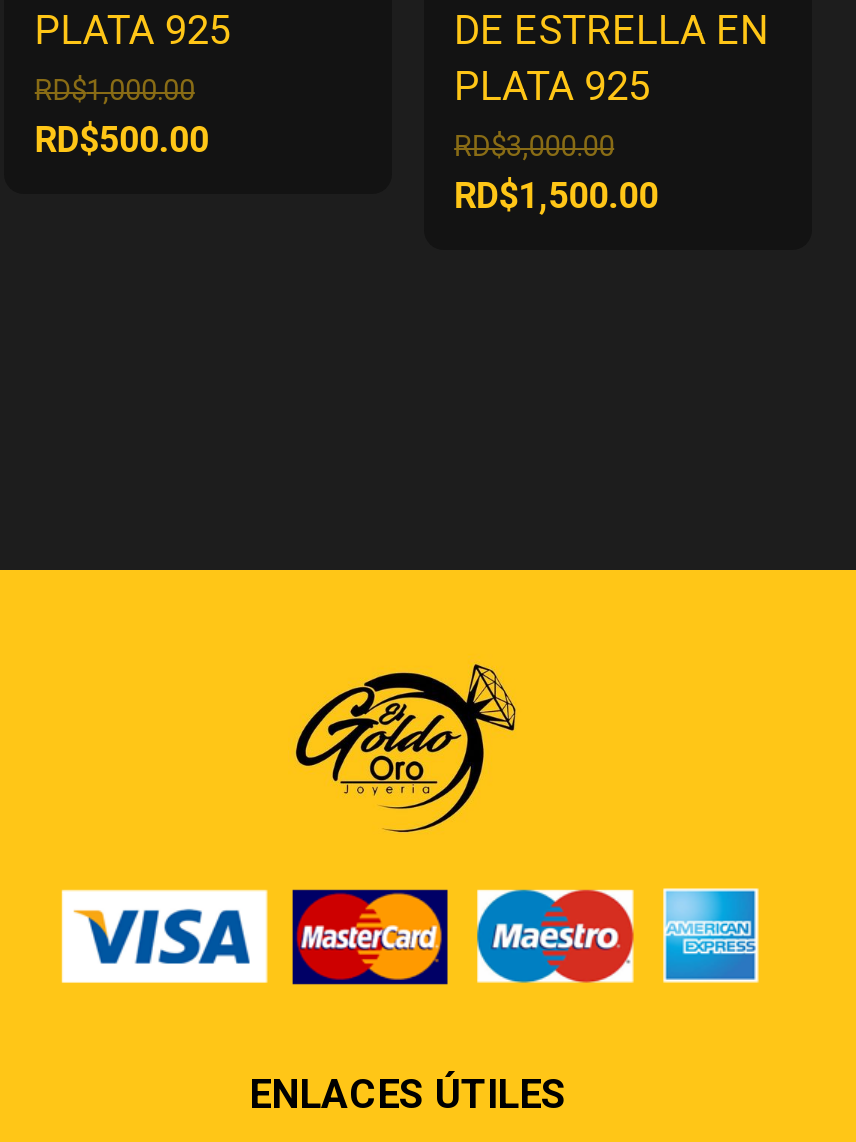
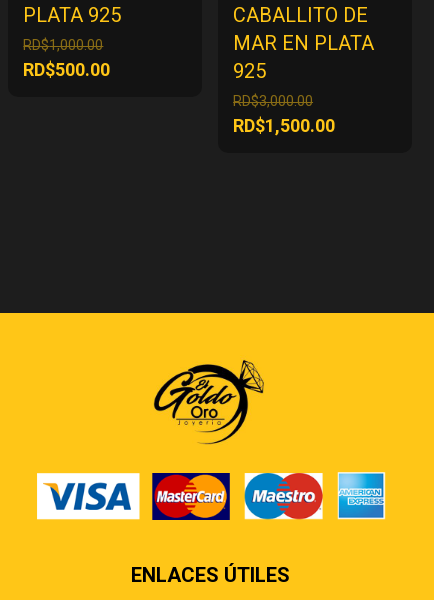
- DE ESTRELLA EN
- PLATA 925
+ CABALLITO DE
+ MAR EN PLATA
+ 925
